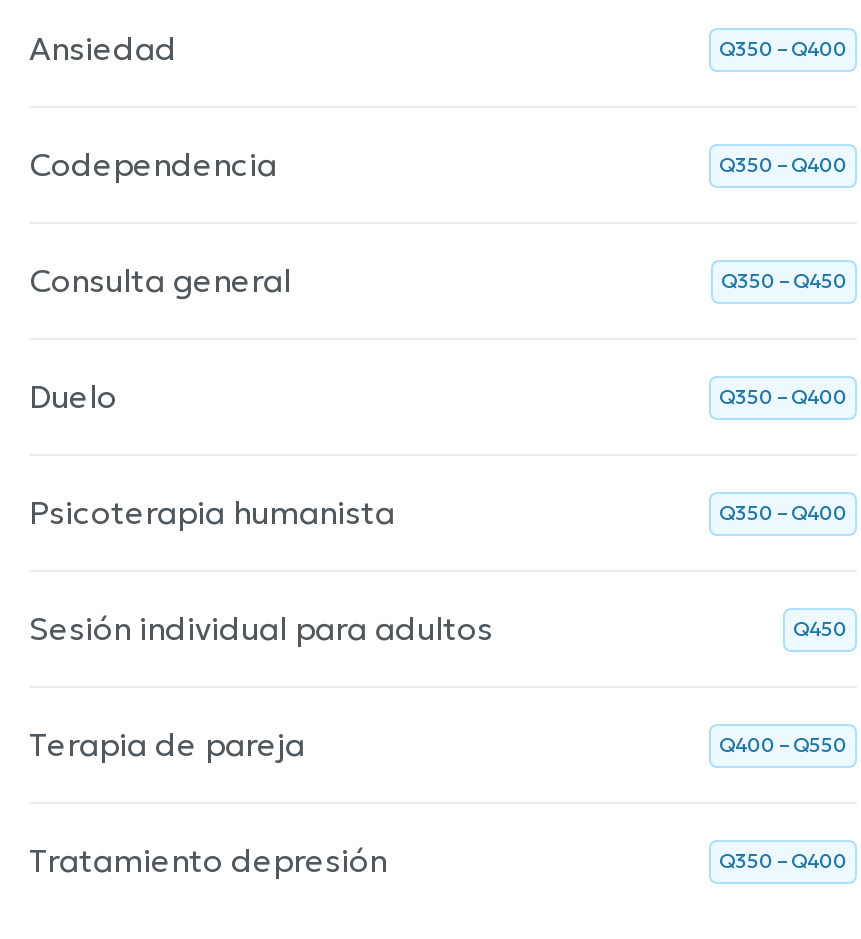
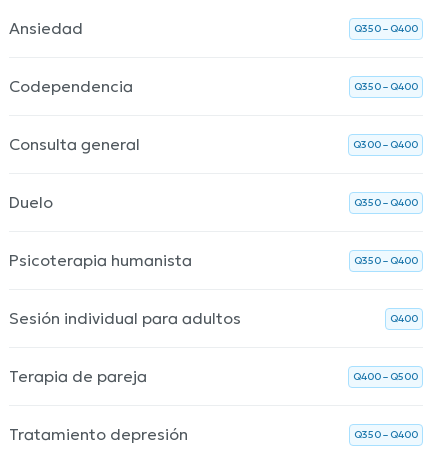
- Q350 – Q450
+ Q300 – Q400

- Q450
+ Q400

- Q400 – Q550
+ Q400 – Q500
